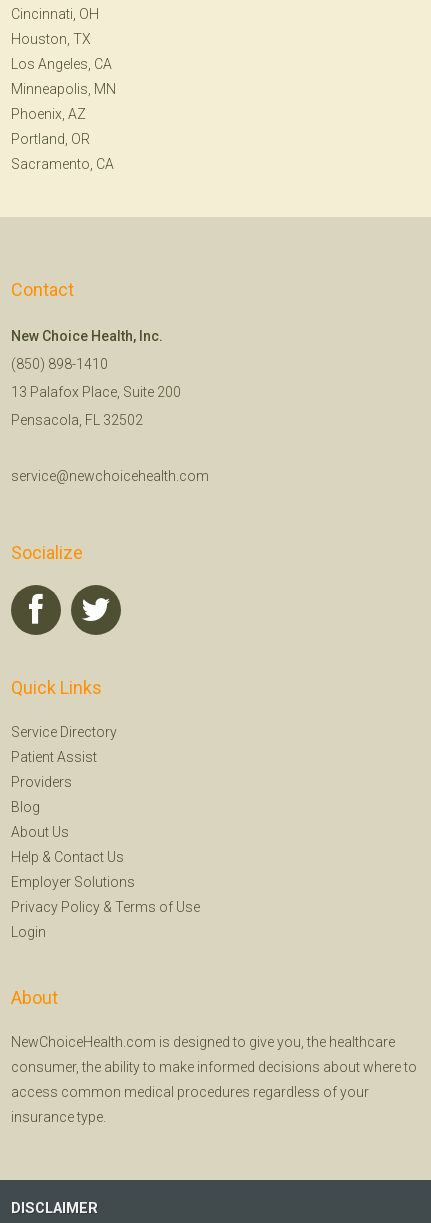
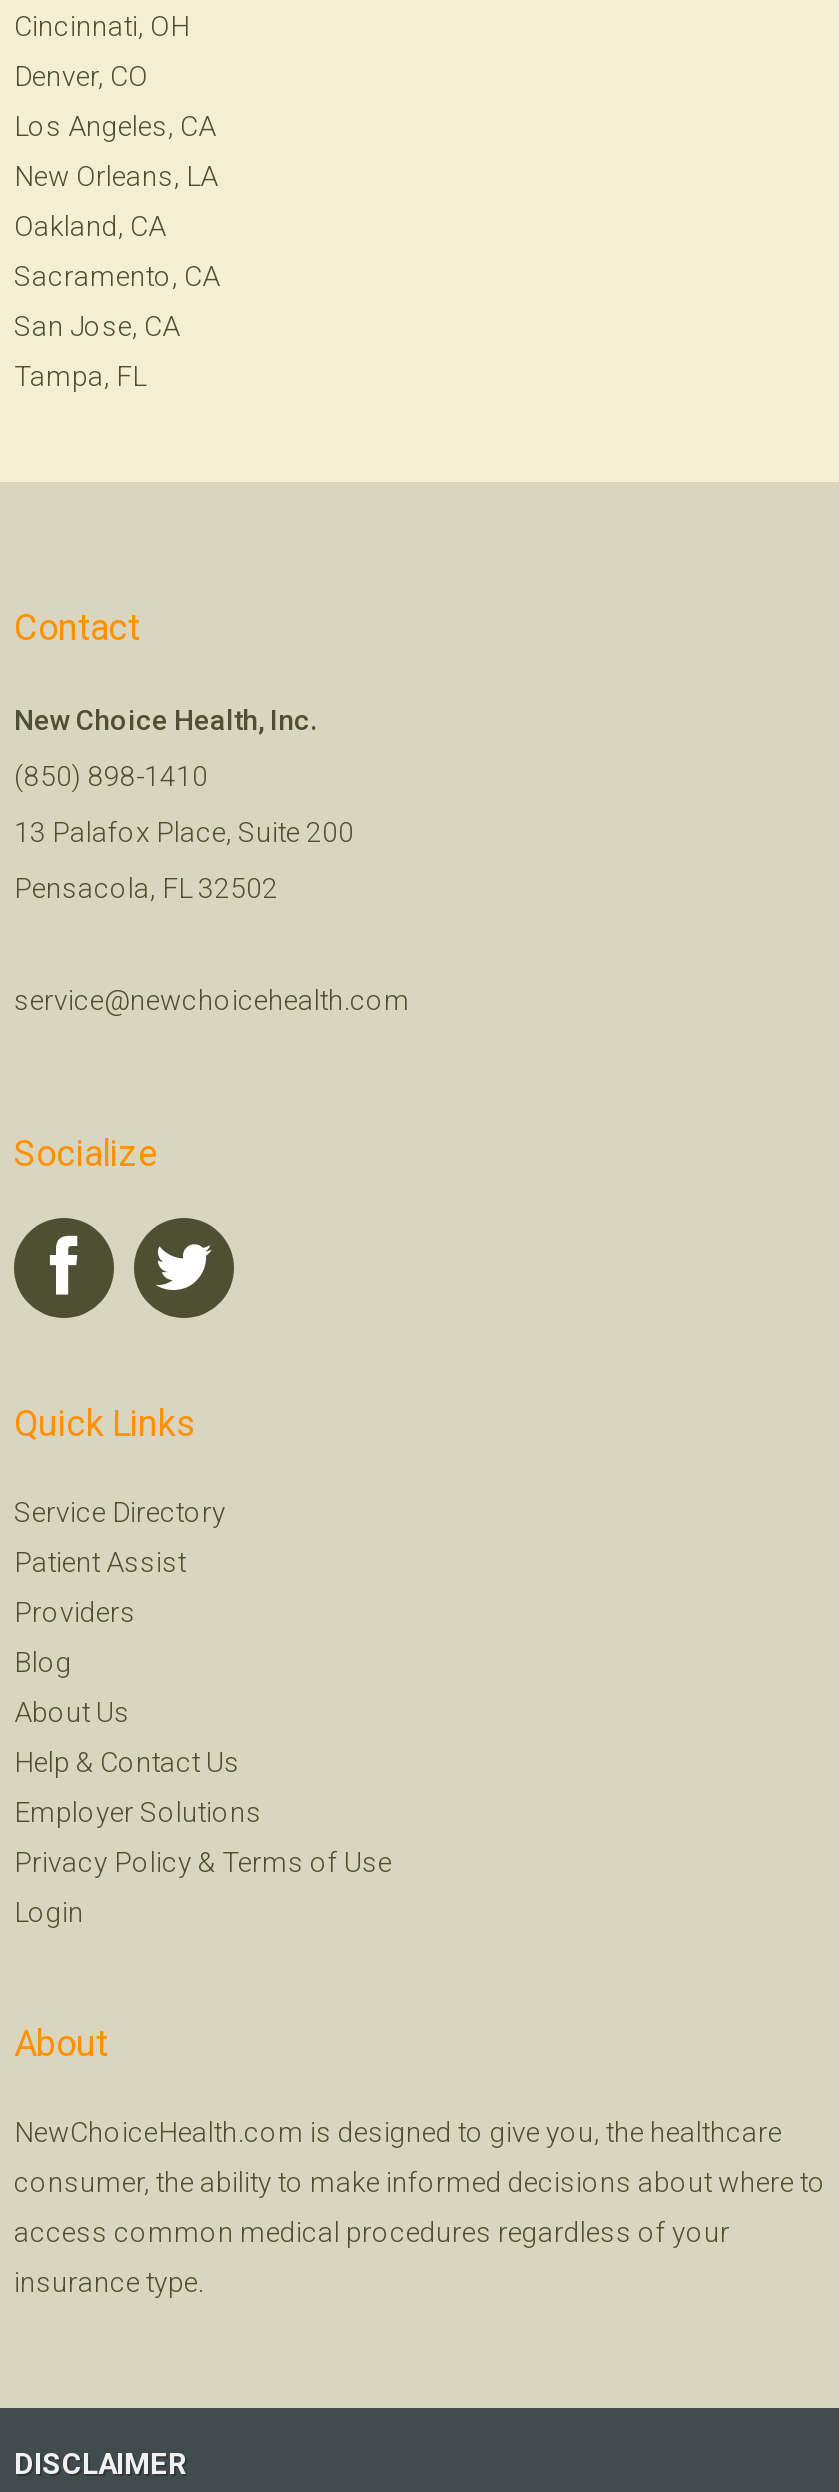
- Houston, TX
+ Denver, CO

- Minneapolis, MN
- Phoenix, AZ
- Portland, OR
+ New Orleans, LA
+ Oakland, CA

moved up: Sacramento, CA

+ San Jose, CA
+ Tampa, FL
